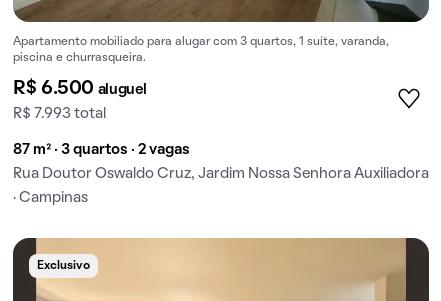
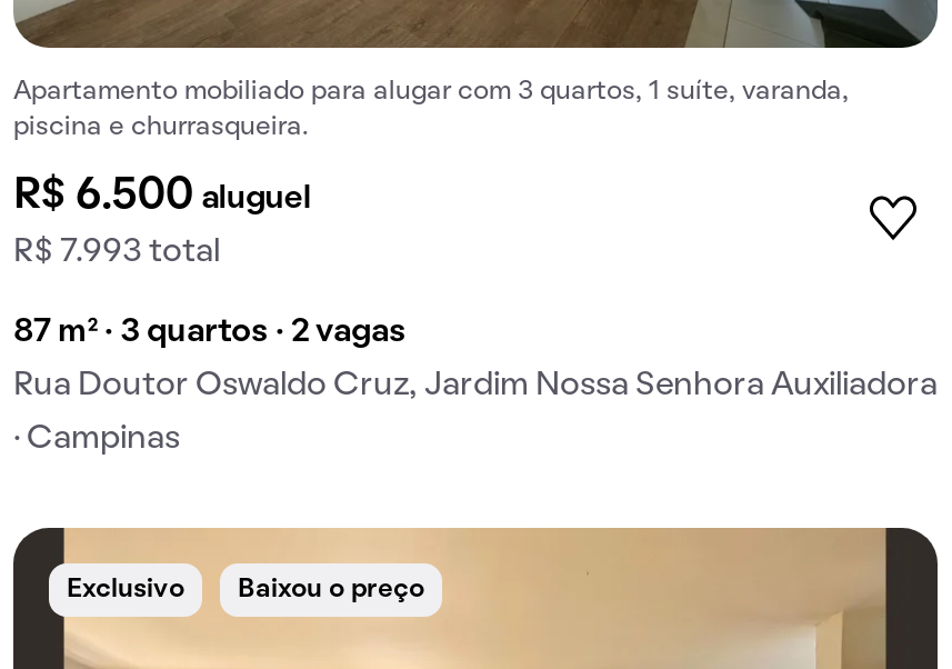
+ Baixou o preço
